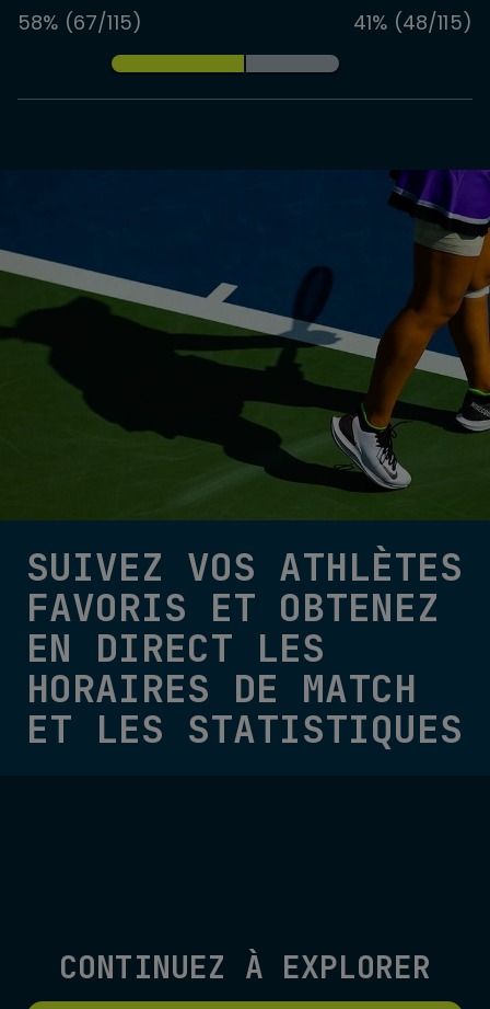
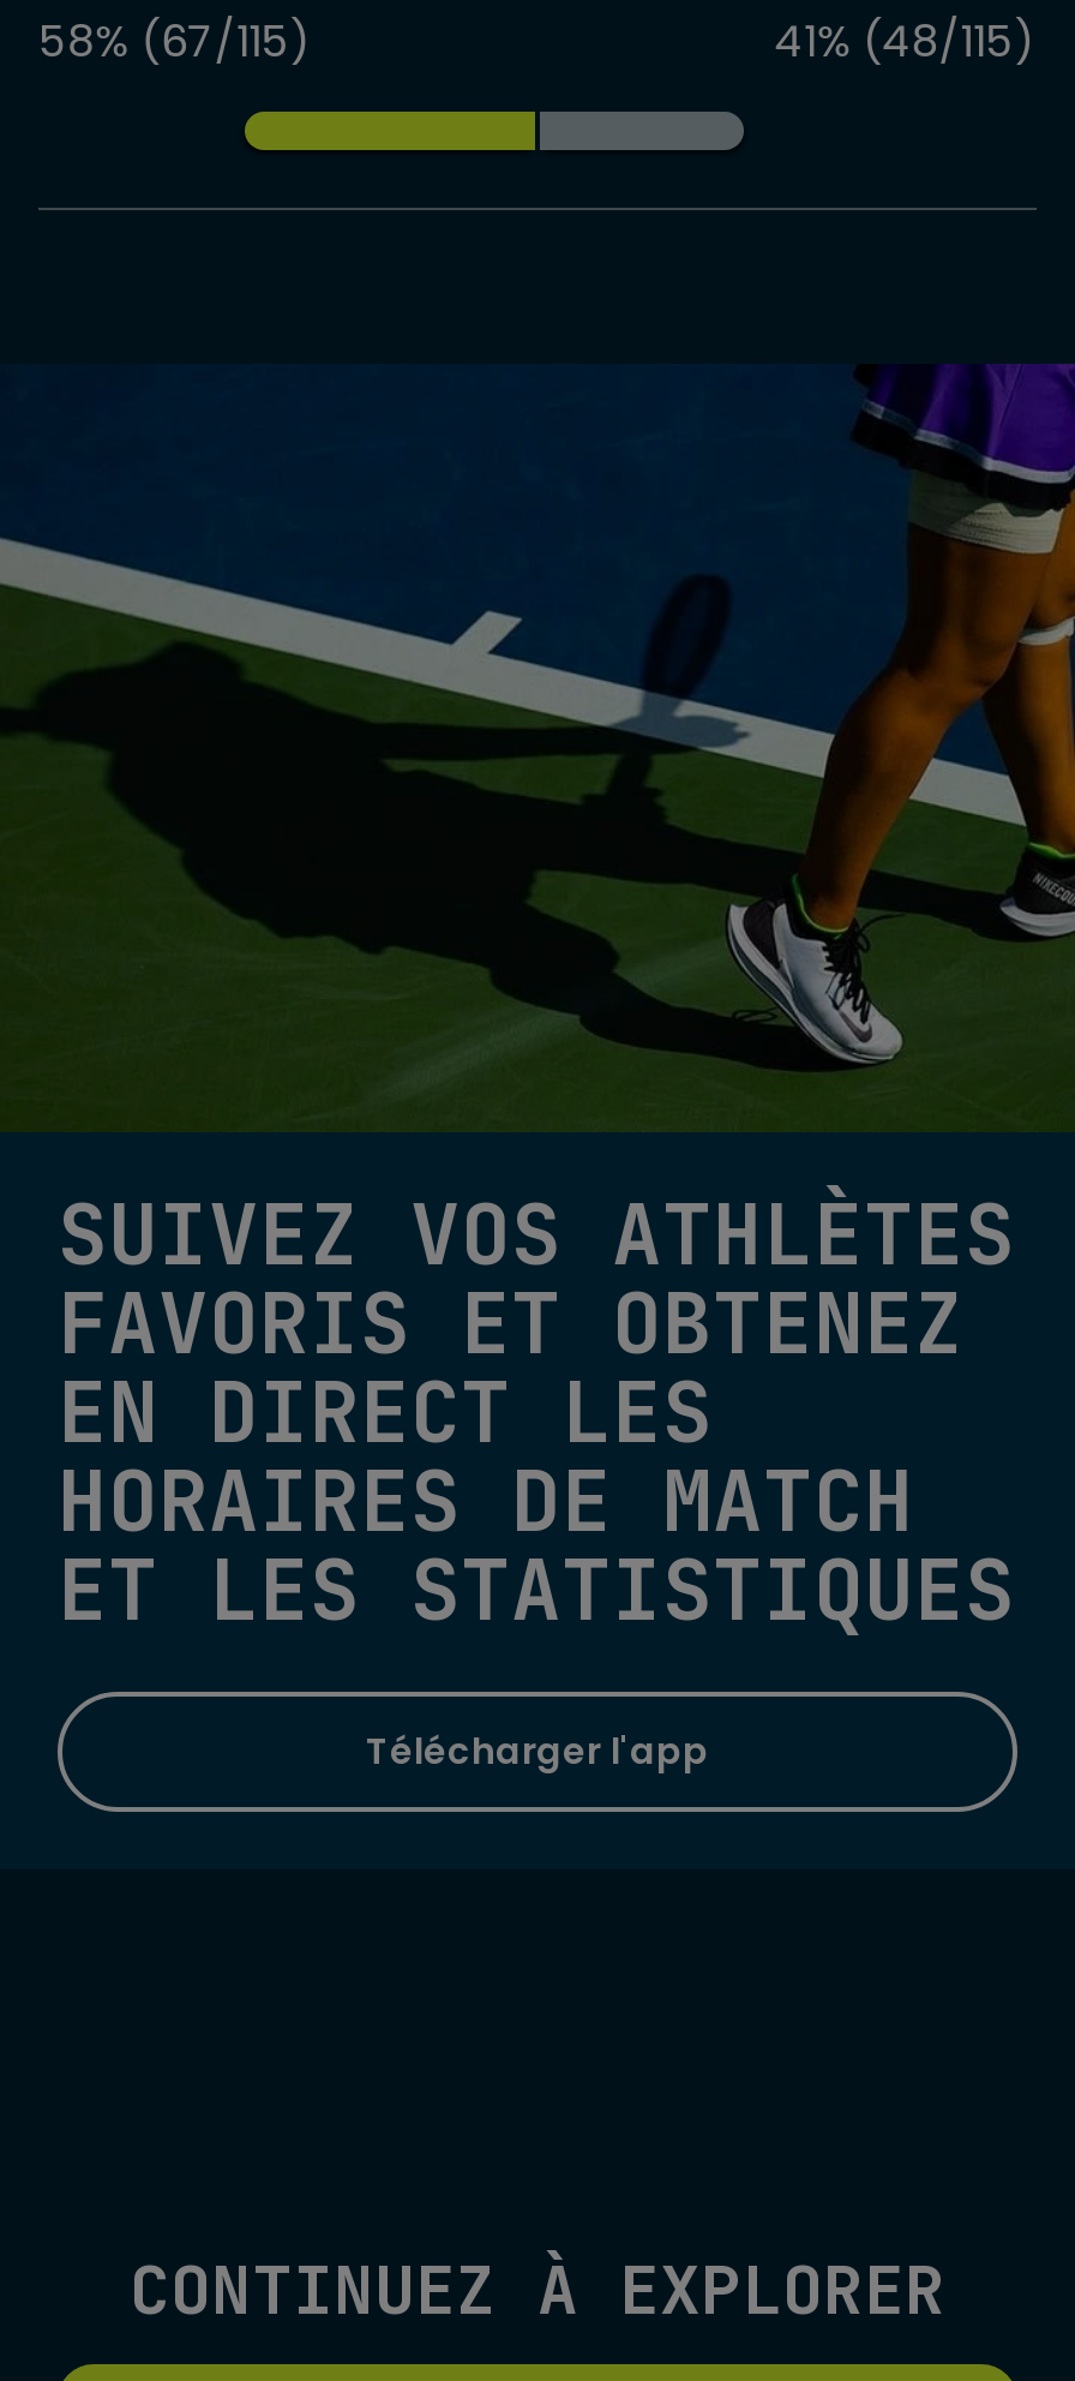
+ Télécharger l'app
